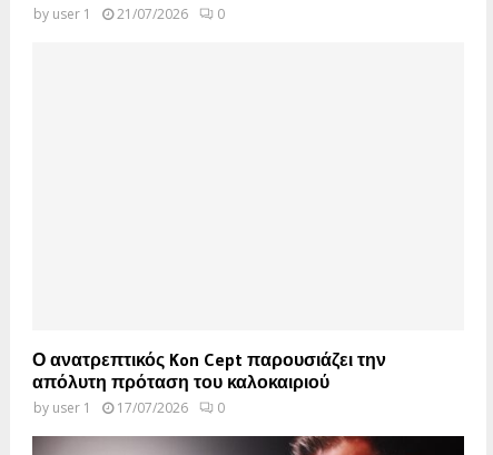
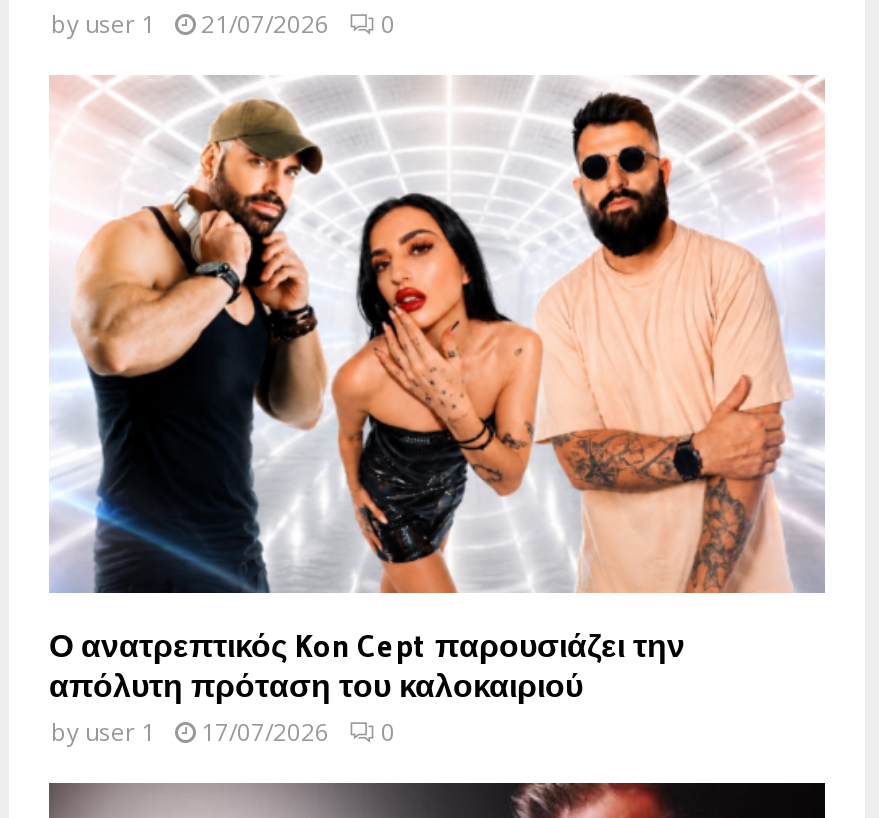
+ [image]
